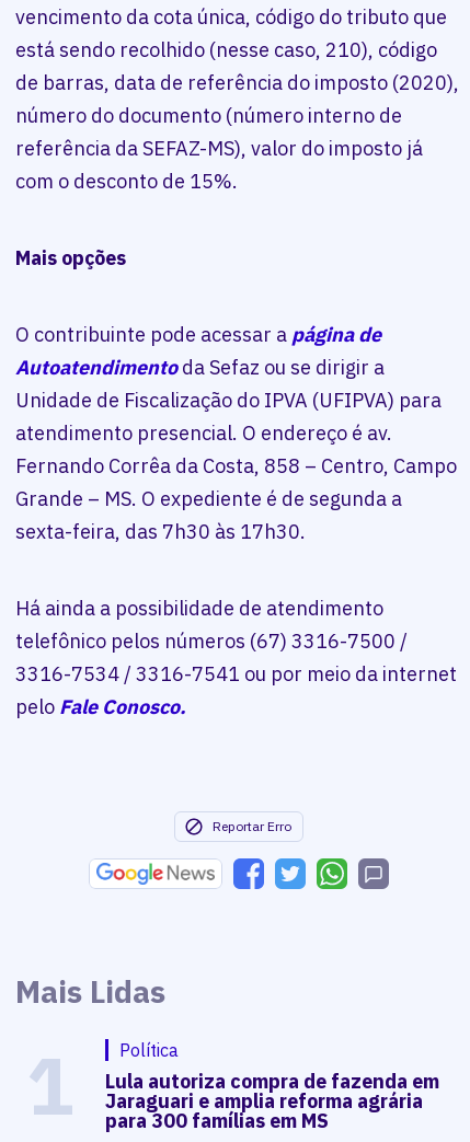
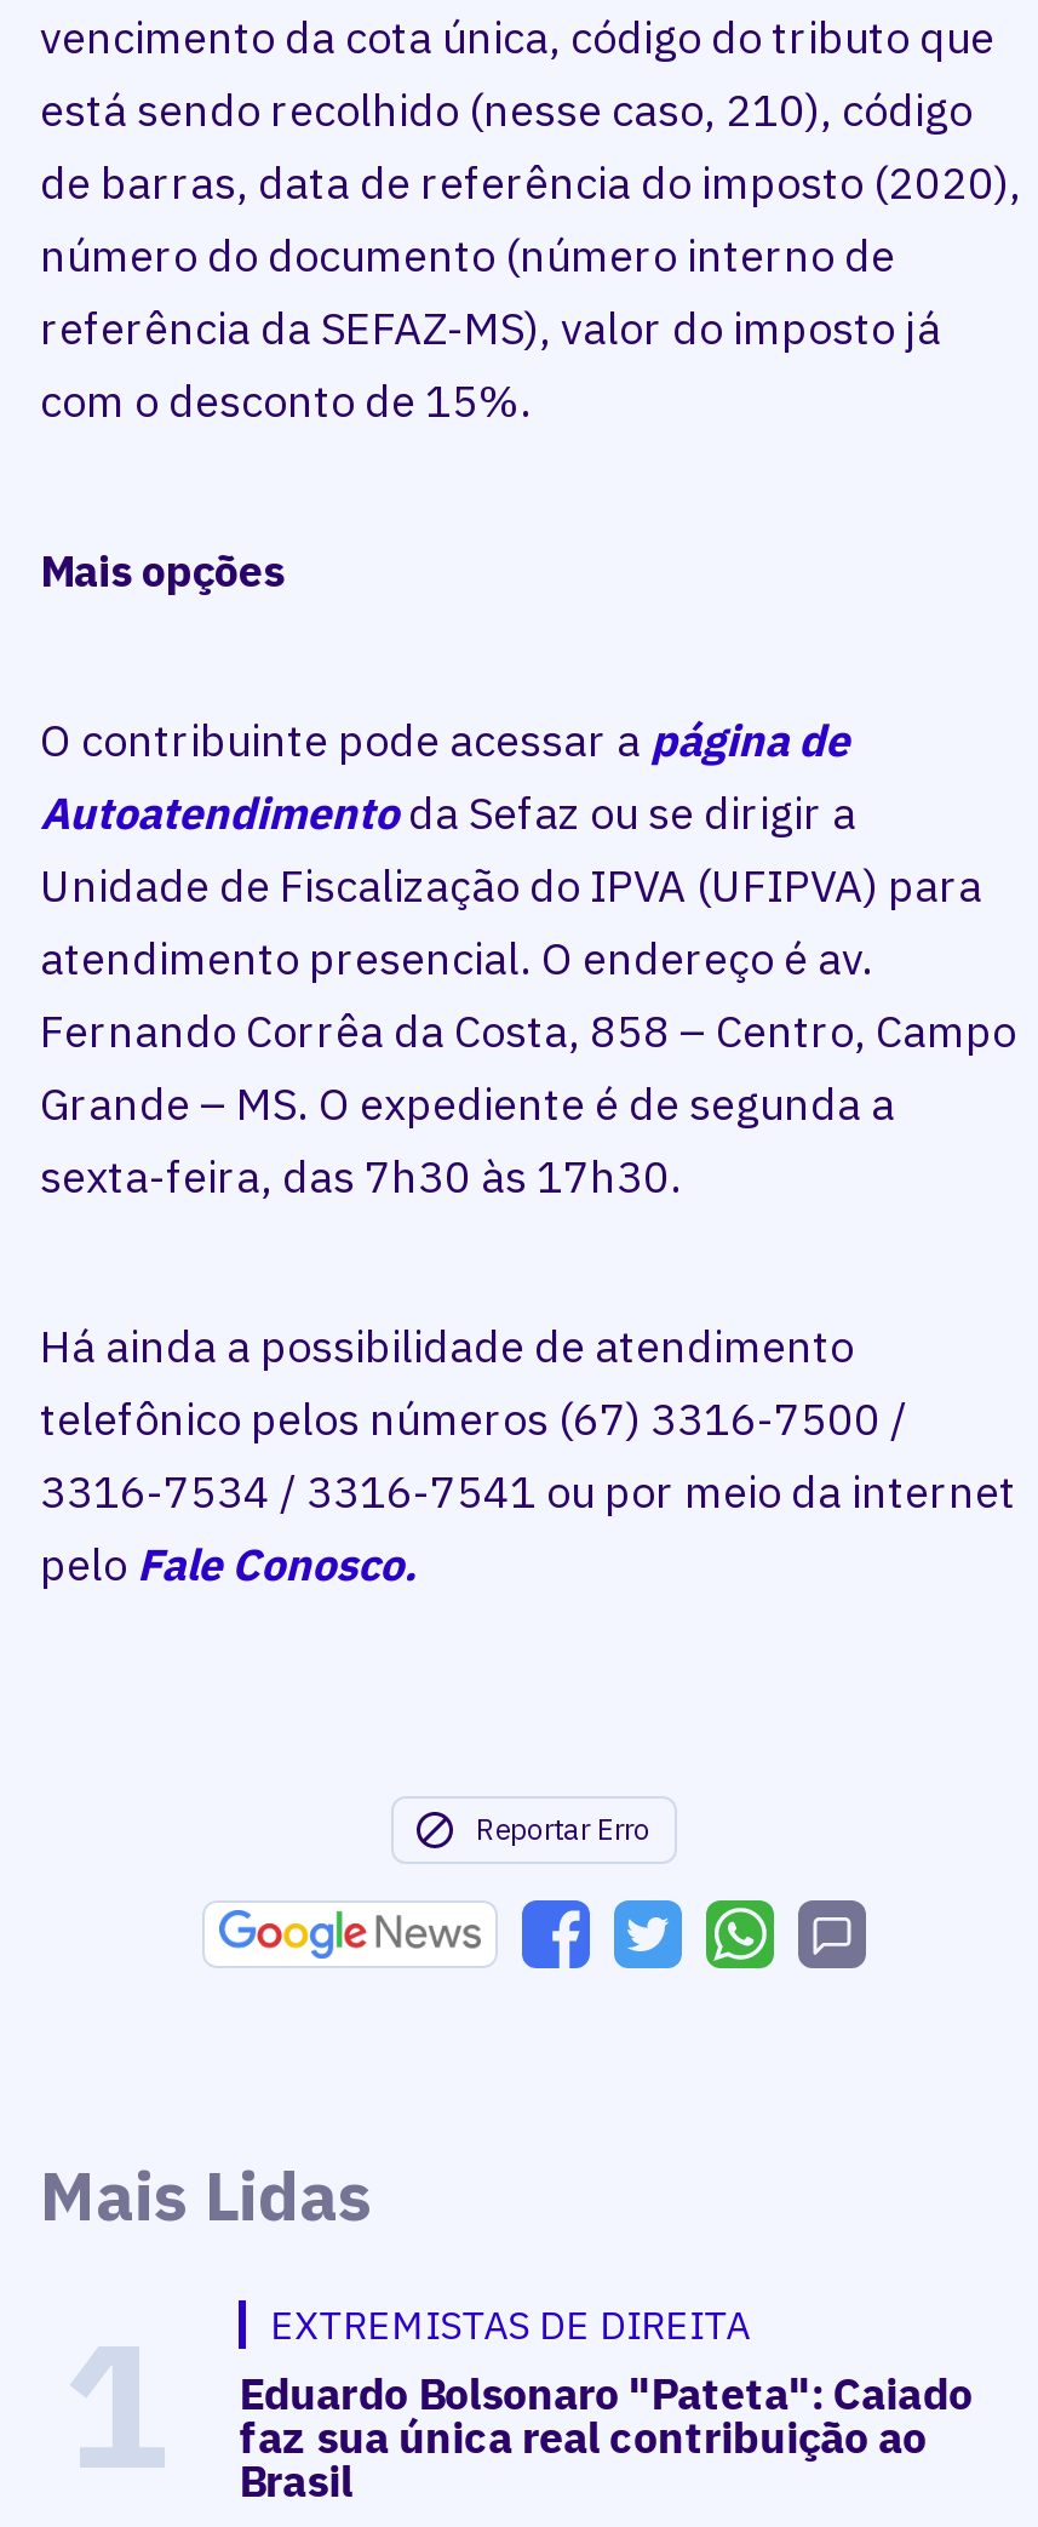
- Política
- Lula autoriza compra de fazenda em
- Jaraguari e amplia reforma agrária
- para 300 famílias em MS
+ EXTREMISTAS DE DIREITA
+ Eduardo Bolsonaro "Pateta": Caiado
+ faz sua única real contribuição ao
+ Brasil
